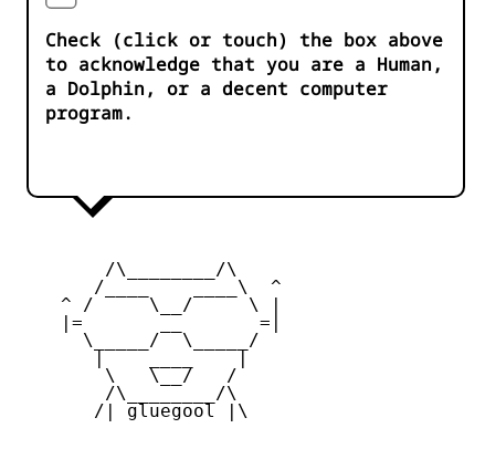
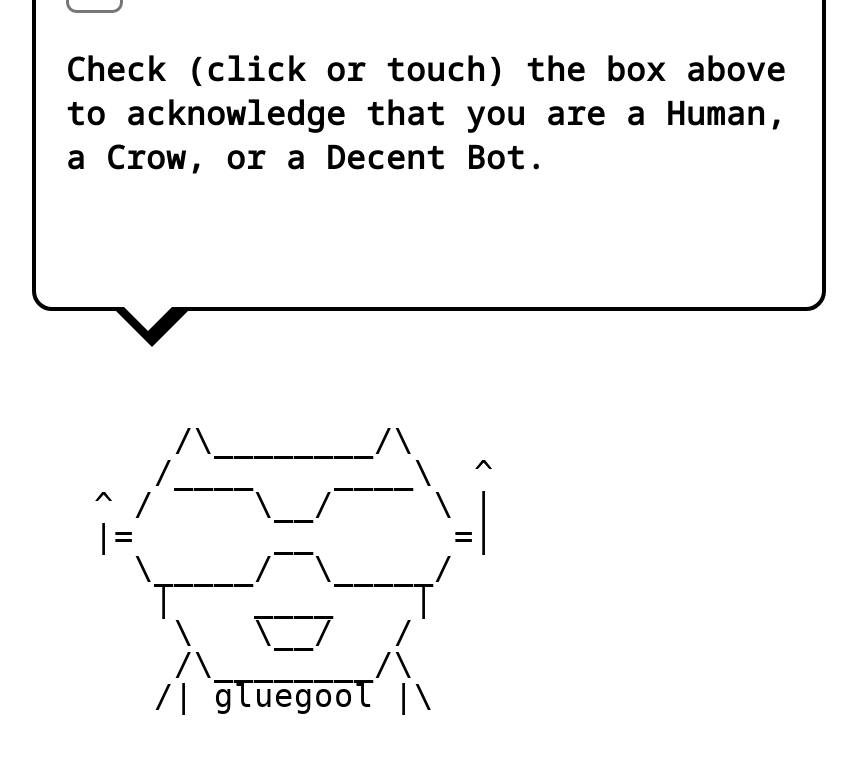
- a Dolphin, or a decent computer
- program.
+ a Crow, or a Decent Bot.
